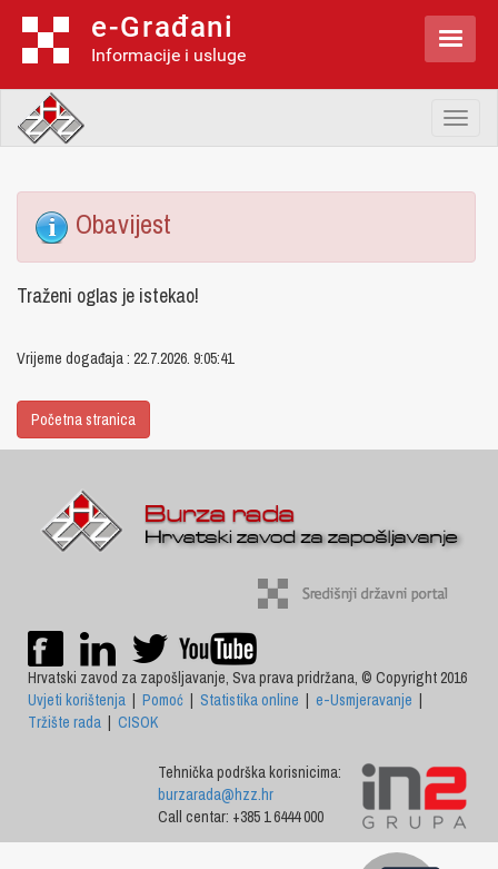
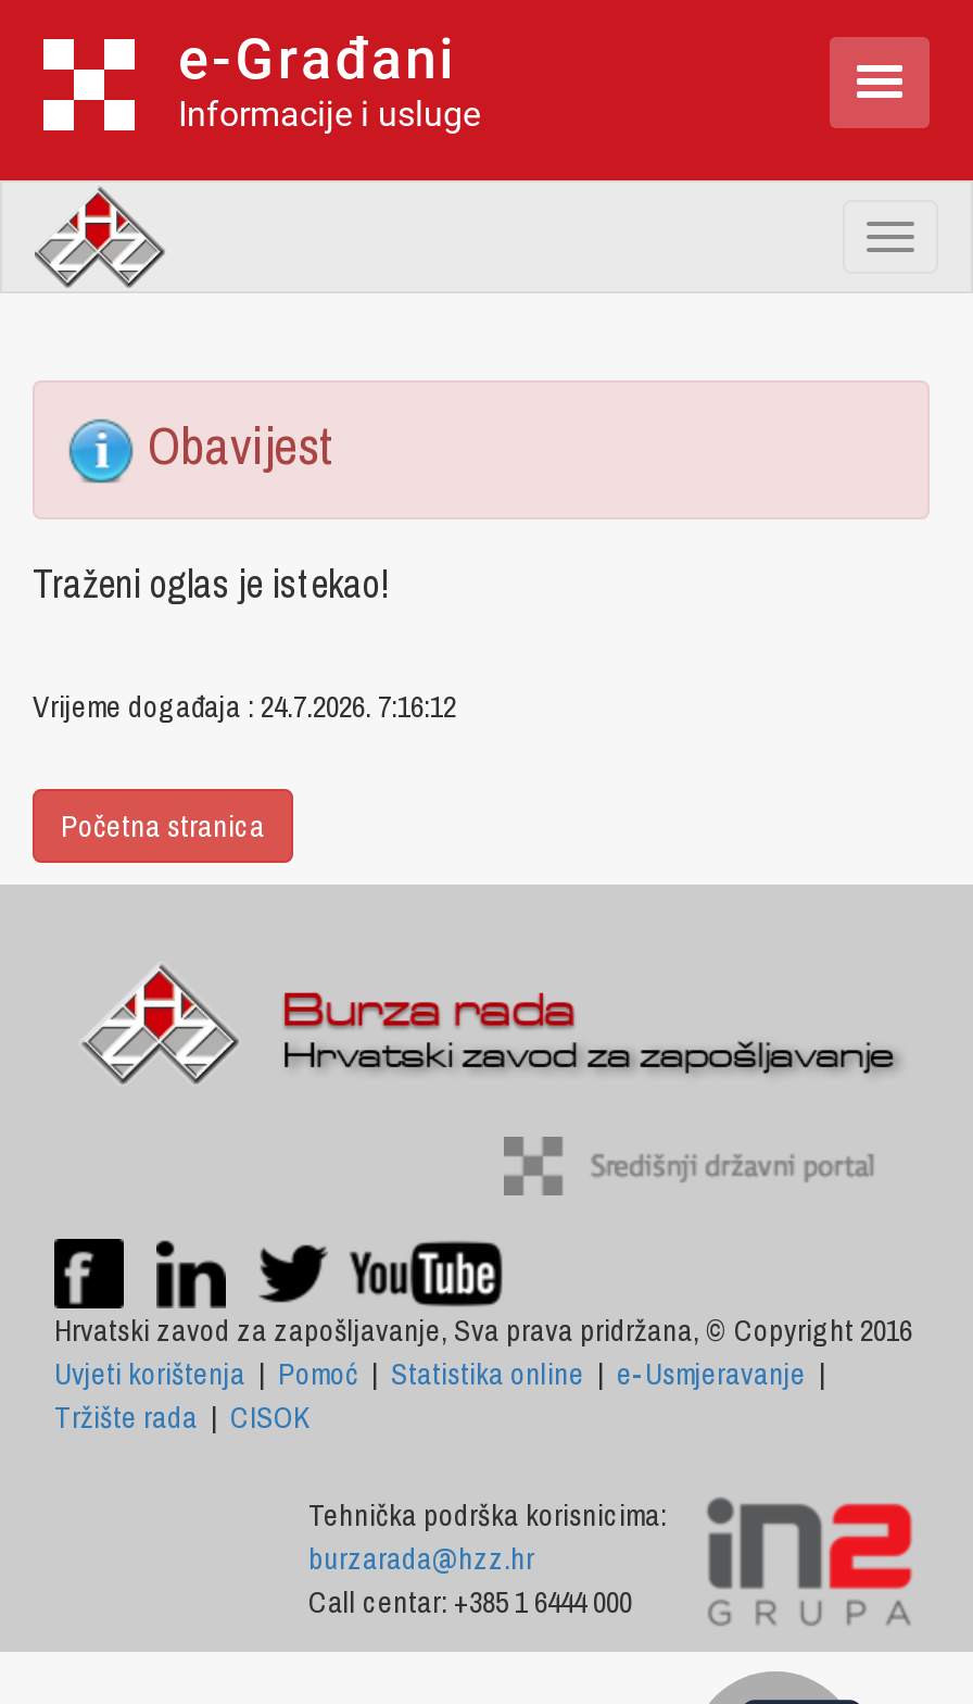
- Vrijeme događaja : 22.7.2026. 9:05:41
+ Vrijeme događaja : 24.7.2026. 7:16:12
